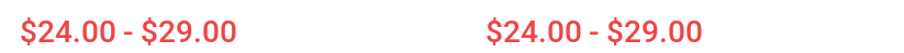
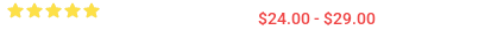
- $24.00 - $29.00
